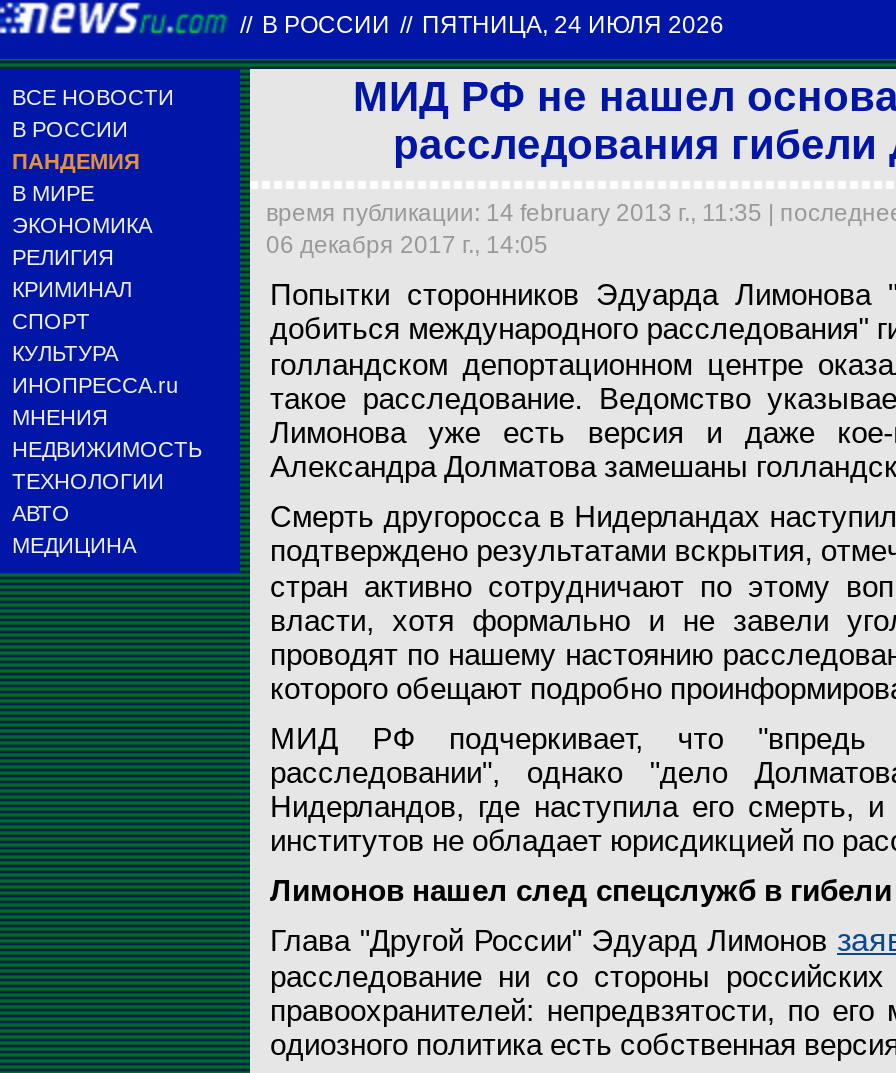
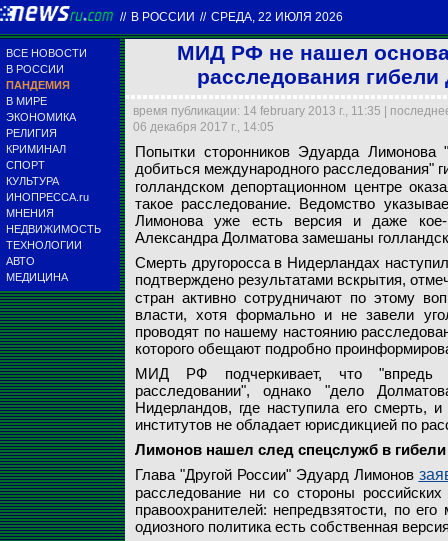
- // В РОССИИ // ПЯТНИЦА, 24 ИЮЛЯ 2026
+ // В РОССИИ // СРЕДА, 22 ИЮЛЯ 2026
